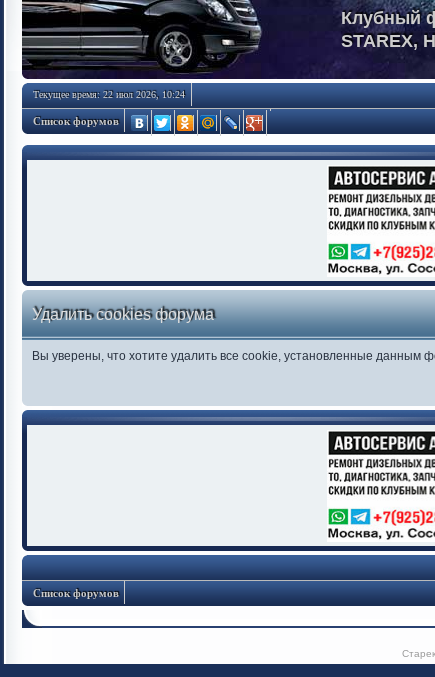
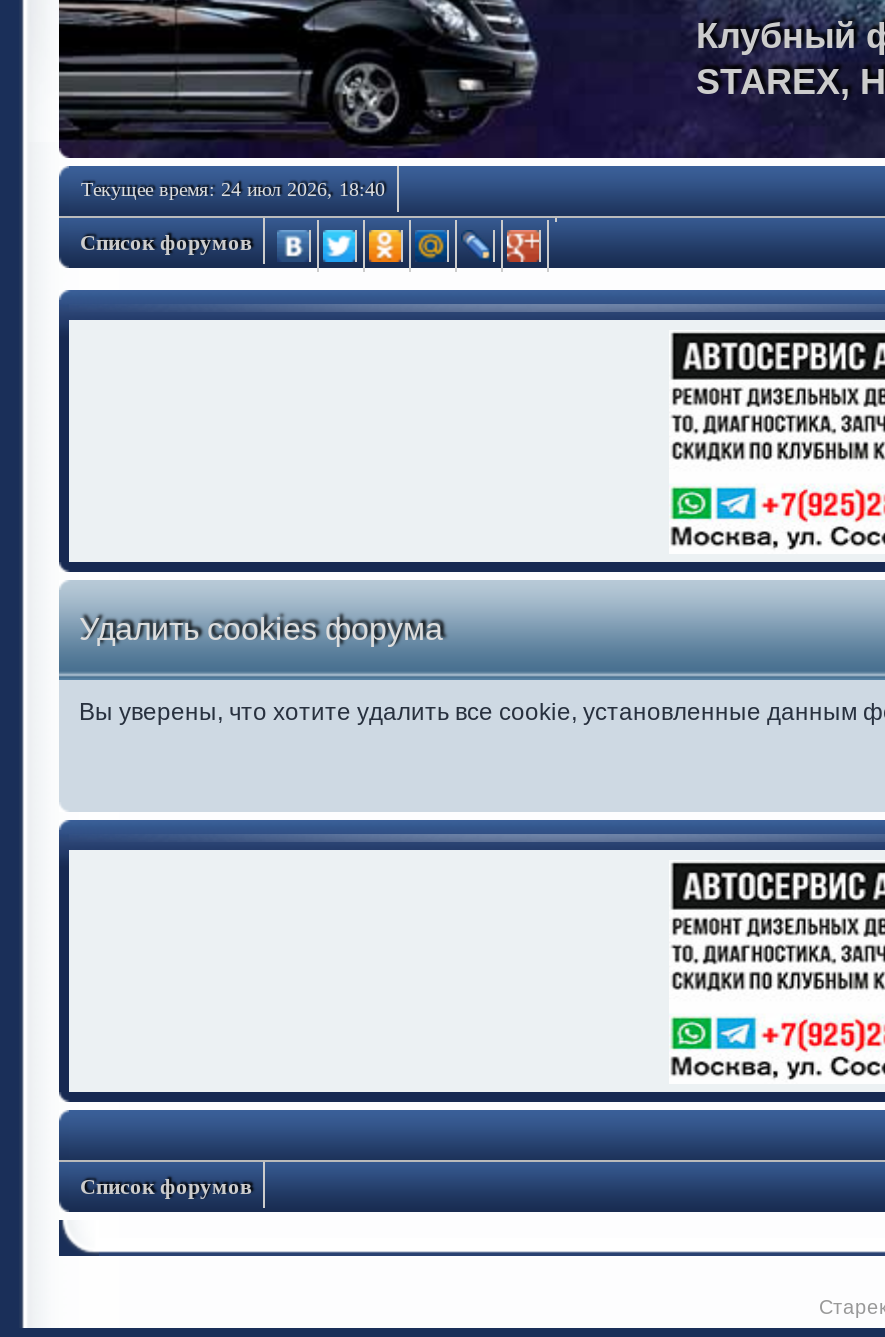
- Текущее время: 22 июл 2026, 10:24
+ Текущее время: 24 июл 2026, 18:40
